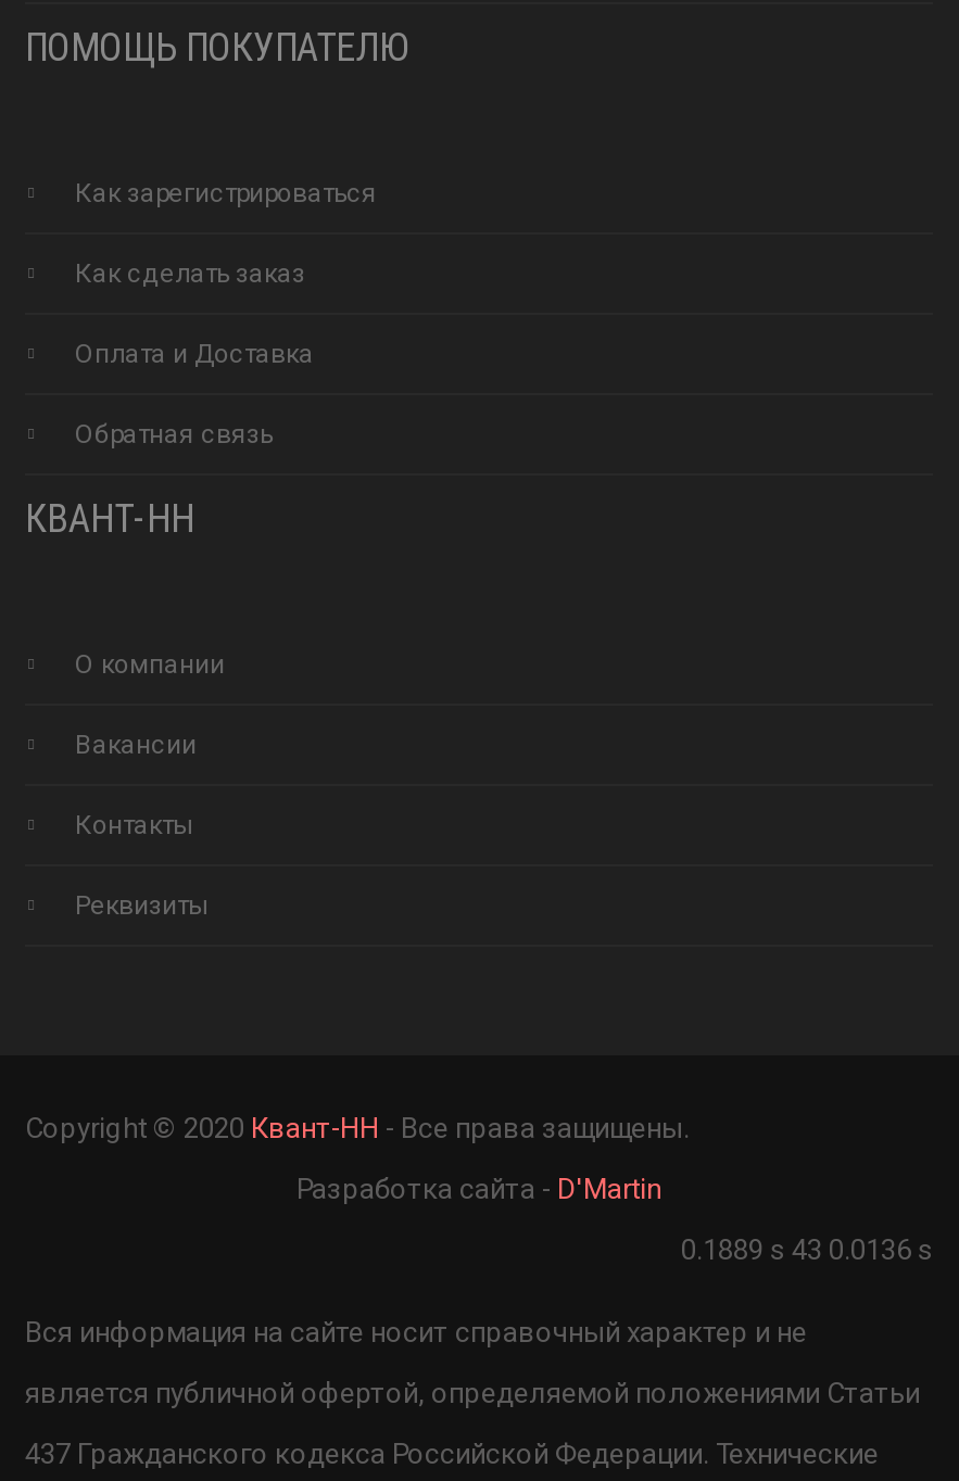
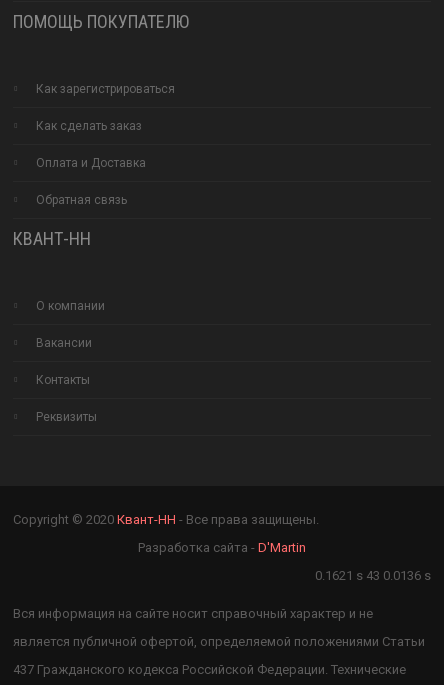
- 0.1889 s 43 0.0136 s
+ 0.1621 s 43 0.0136 s
